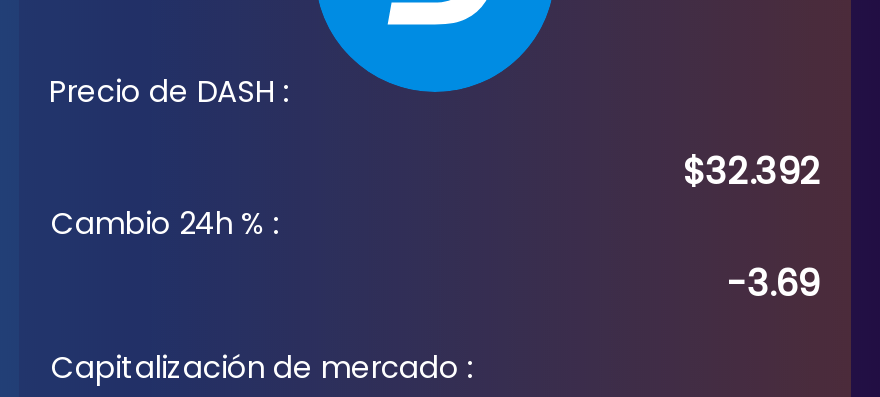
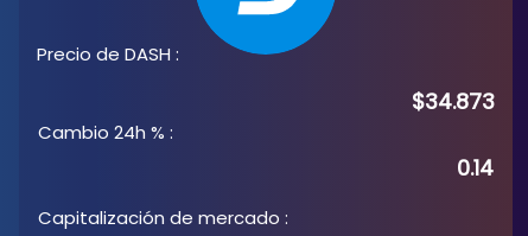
- $32.392
+ $34.873

- -3.69
+ 0.14
